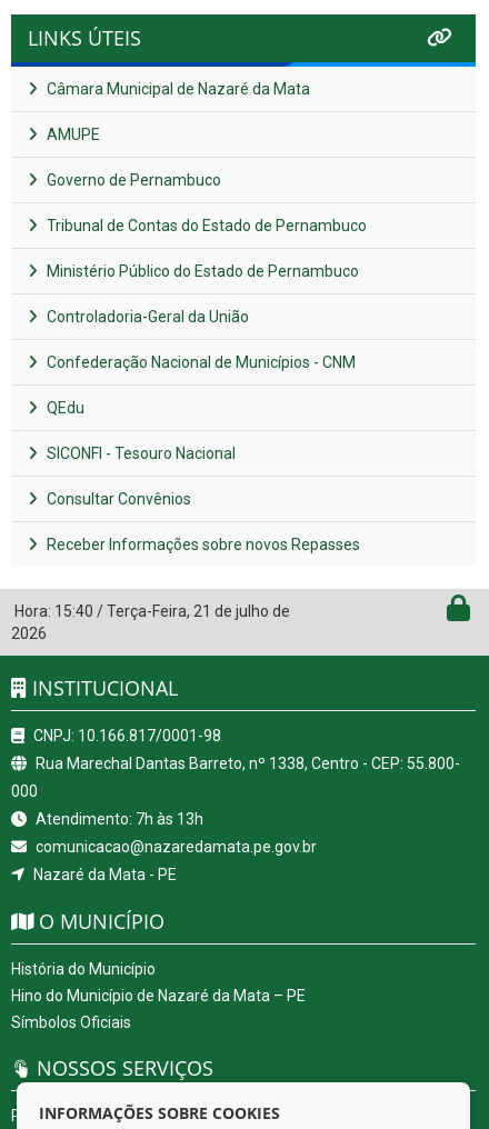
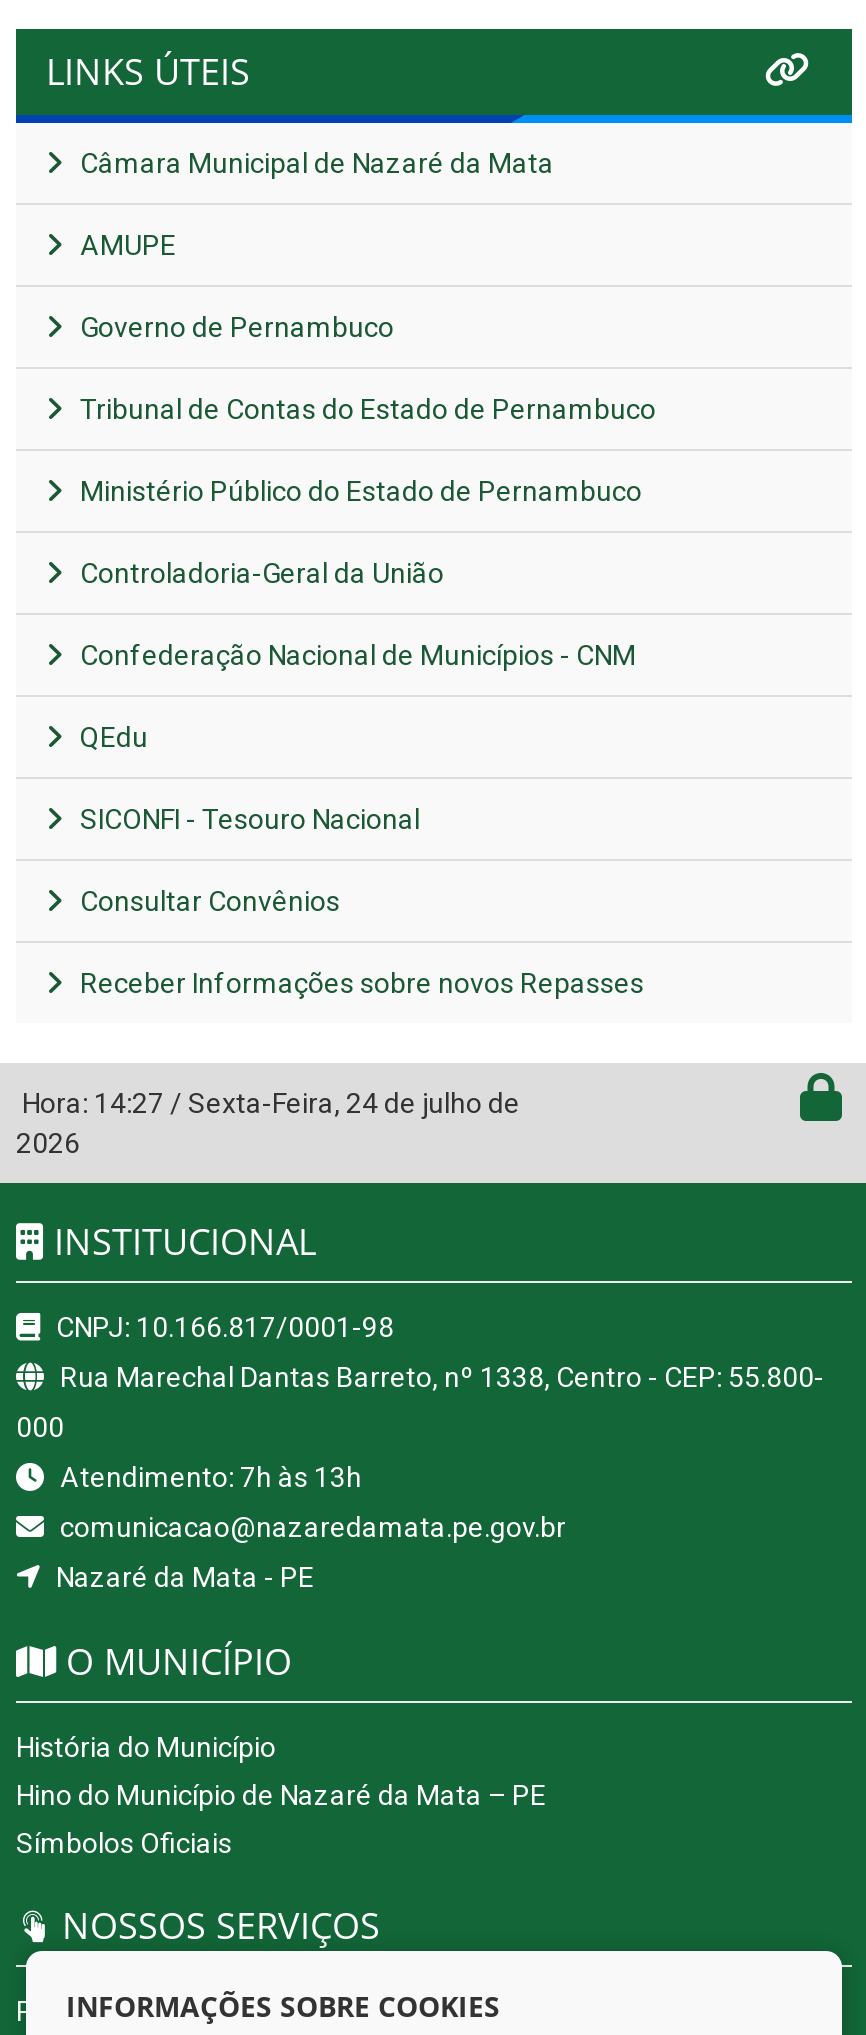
- Hora: 15:40 / Terça-Feira, 21 de julho de
+ Hora: 14:27 / Sexta-Feira, 24 de julho de
